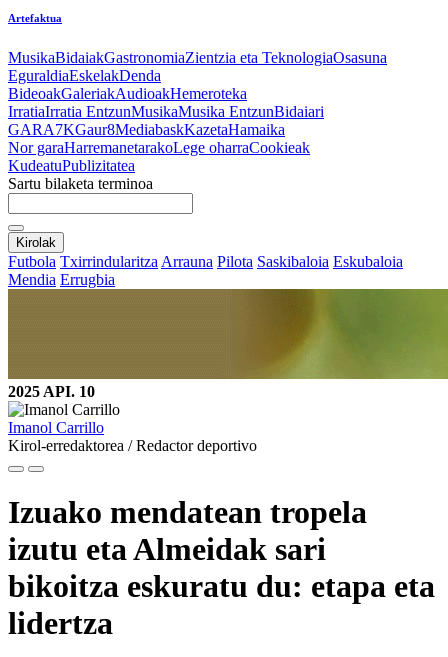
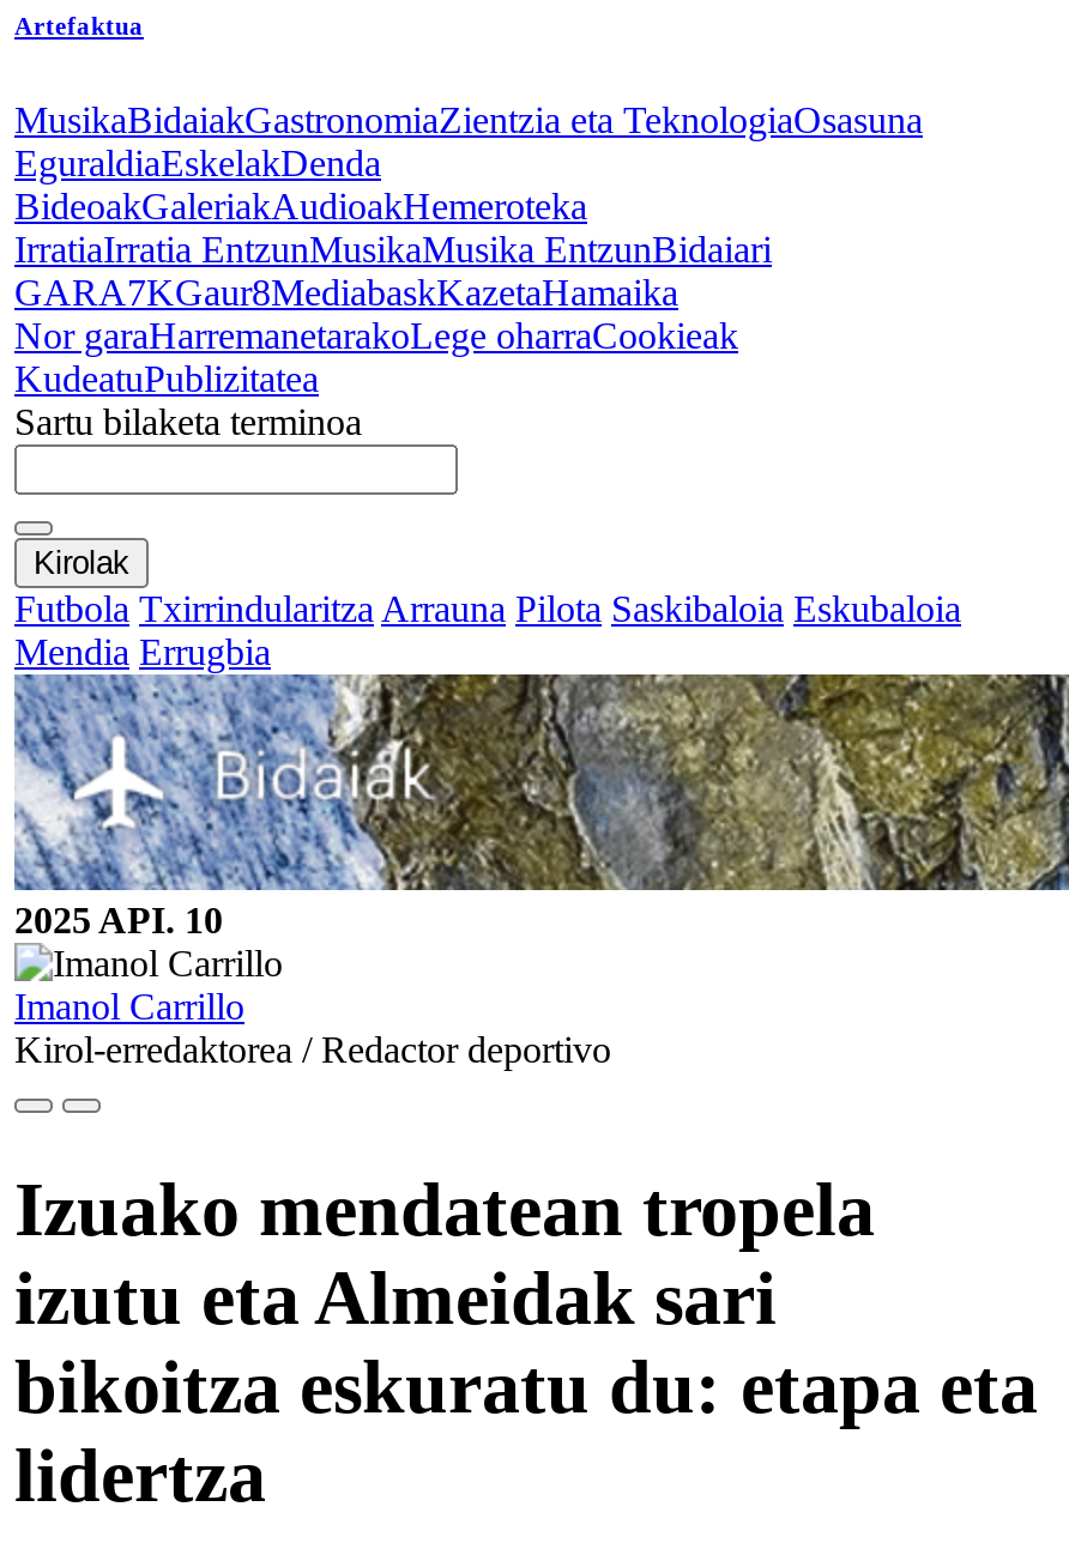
- [image]
+ [image]
